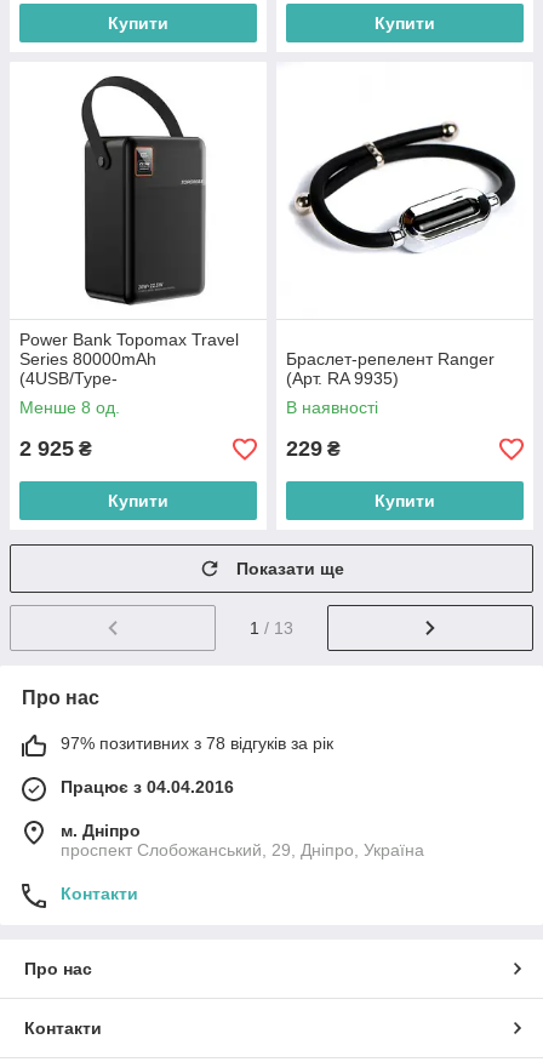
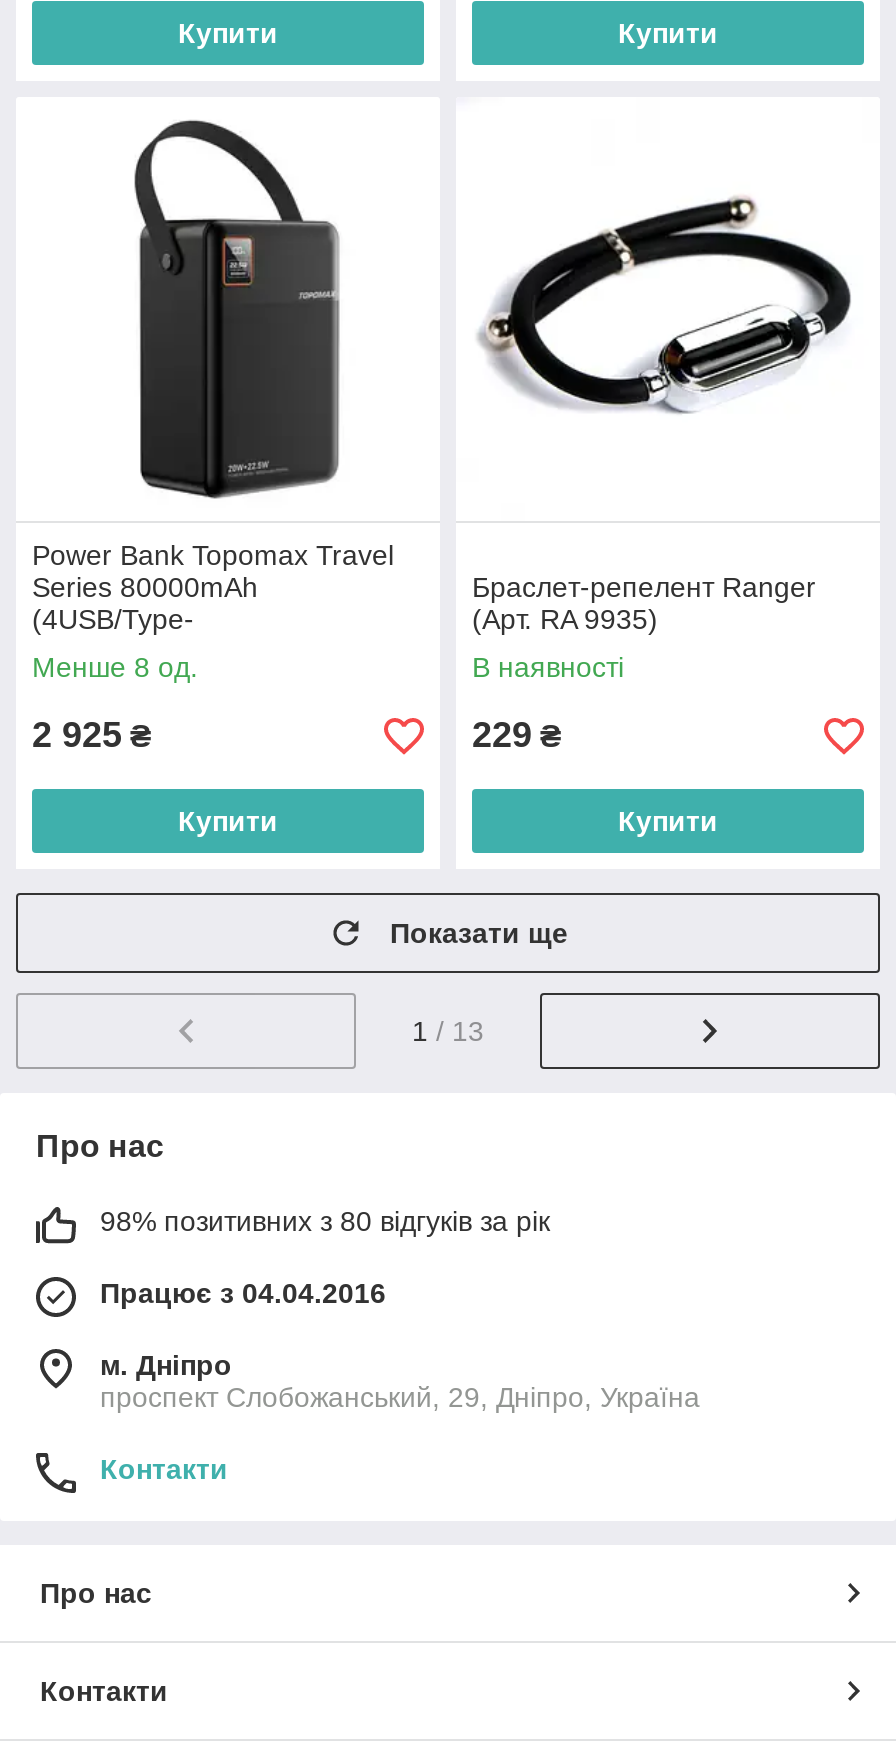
- 97% позитивних з 78 відгуків за рік
+ 98% позитивних з 80 відгуків за рік
